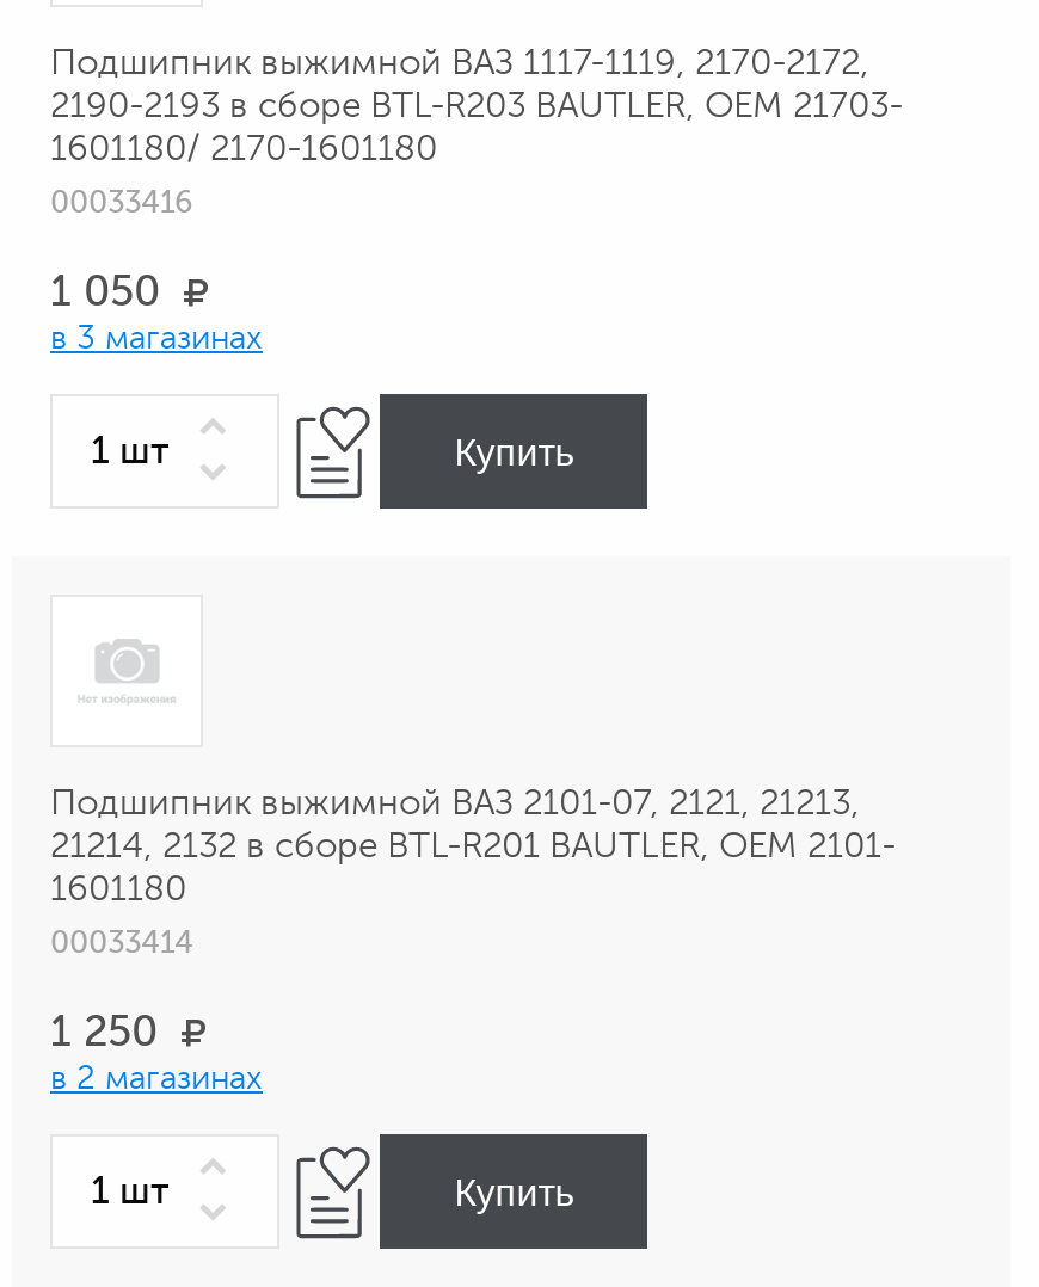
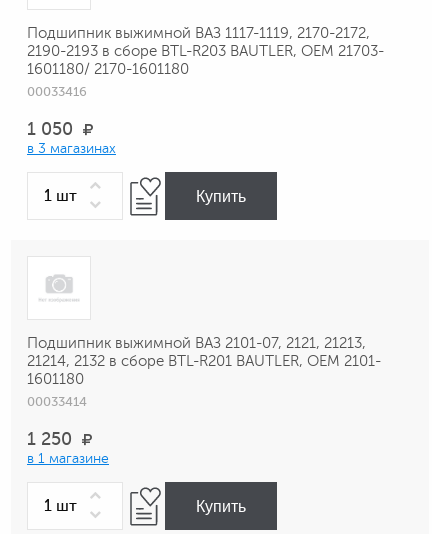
- в 2 магазинах
+ в 1 магазине
